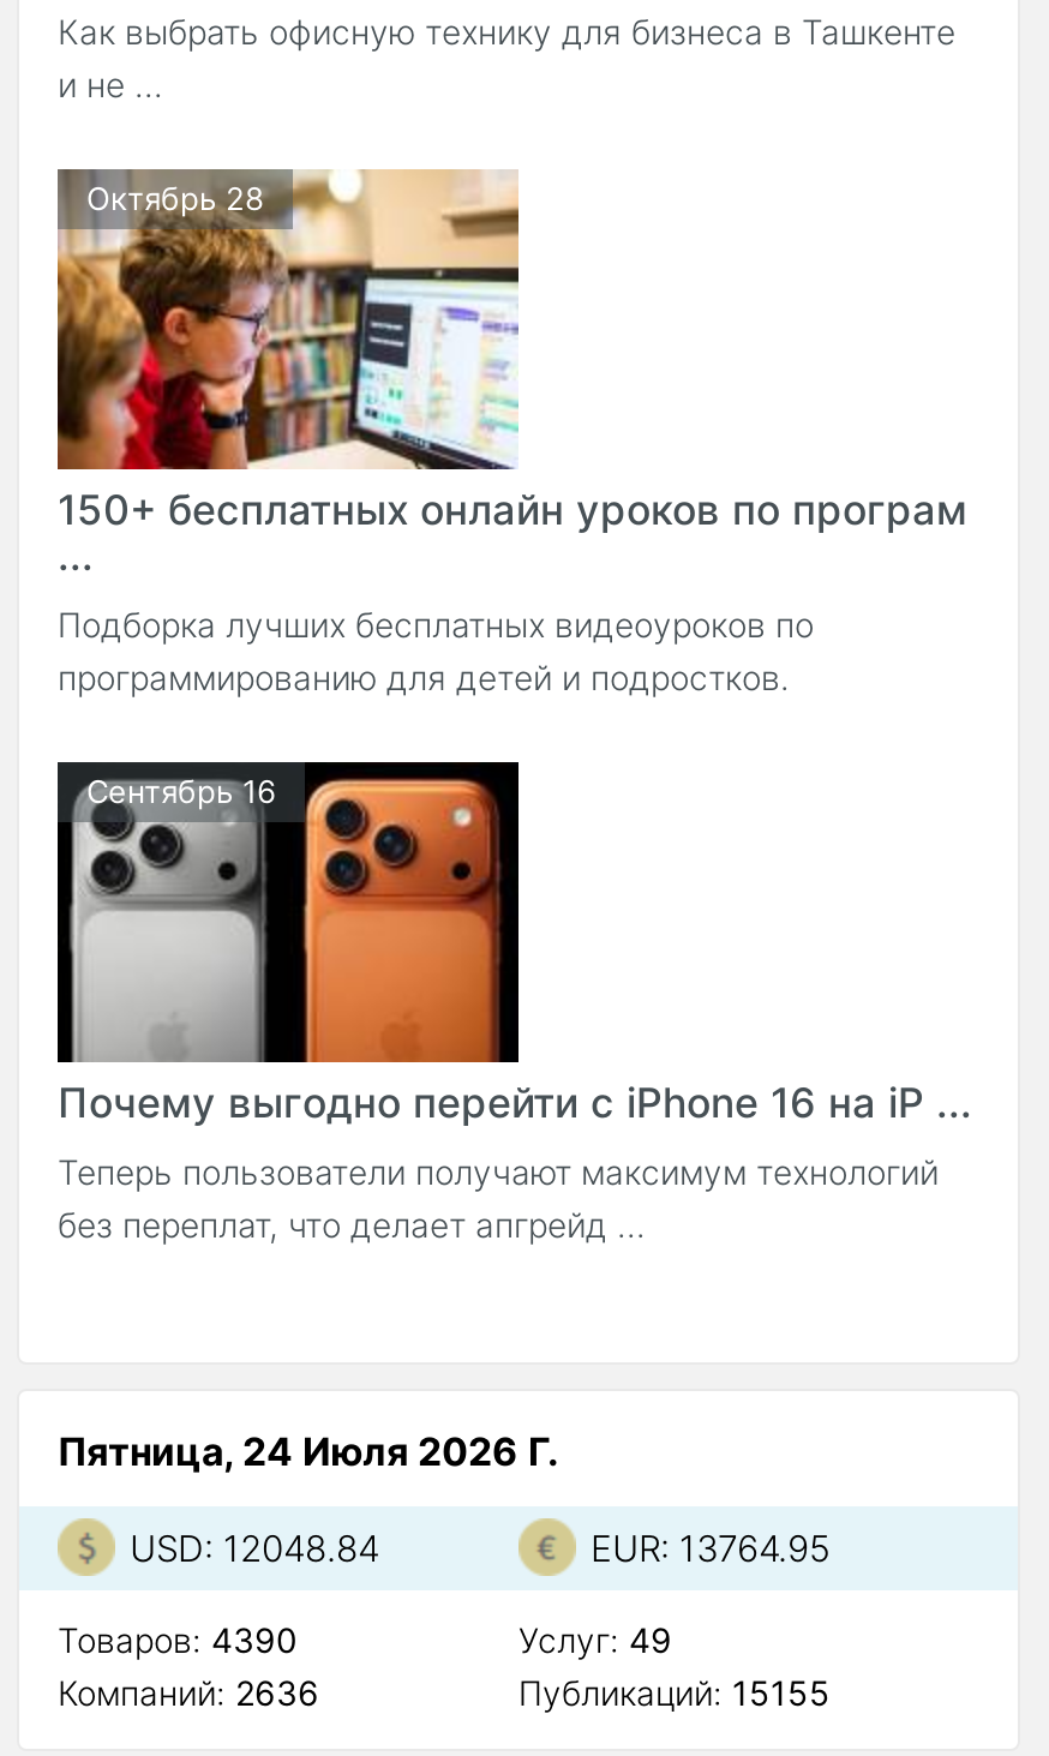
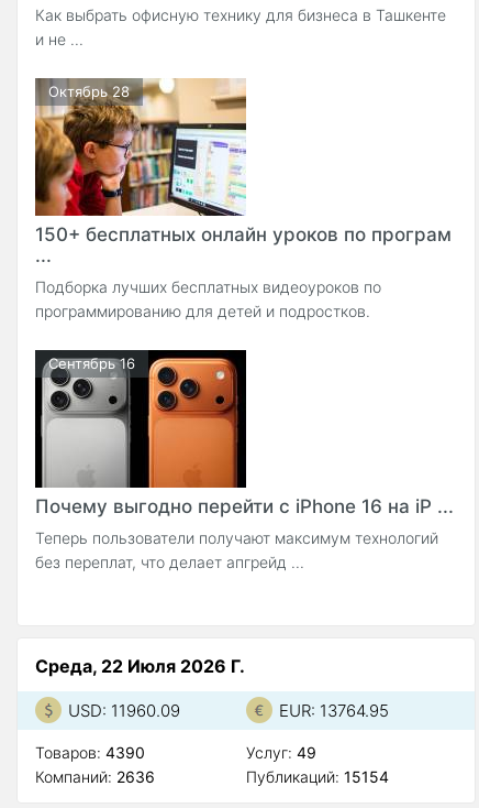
- Пятница, 24 Июля 2026 Г.
+ Среда, 22 Июля 2026 Г.

- USD: 12048.84
+ USD: 11960.09

- Публикаций: 15155
+ Публикаций: 15154
